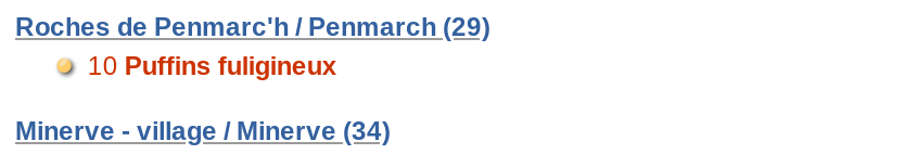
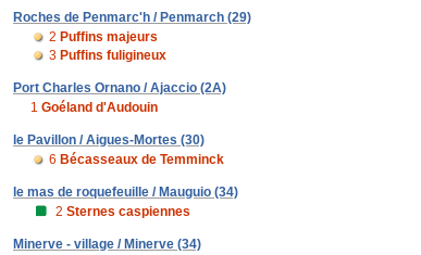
- 10 Puffins fuligineux
+ 2 Puffins majeurs
+ 3 Puffins fuligineux
+ Port Charles Ornano / Ajaccio (2A)
+ 1 Goéland d'Audouin
+ le Pavillon / Aigues-Mortes (30)
+ 6 Bécasseaux de Temminck
+ le mas de roquefeuille / Mauguio (34)
+ 2 Sternes caspiennes
